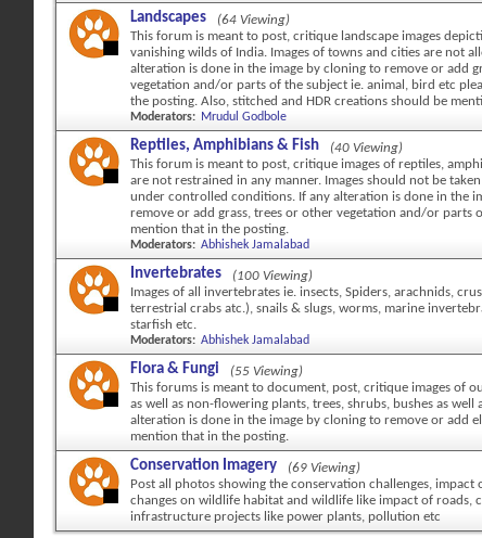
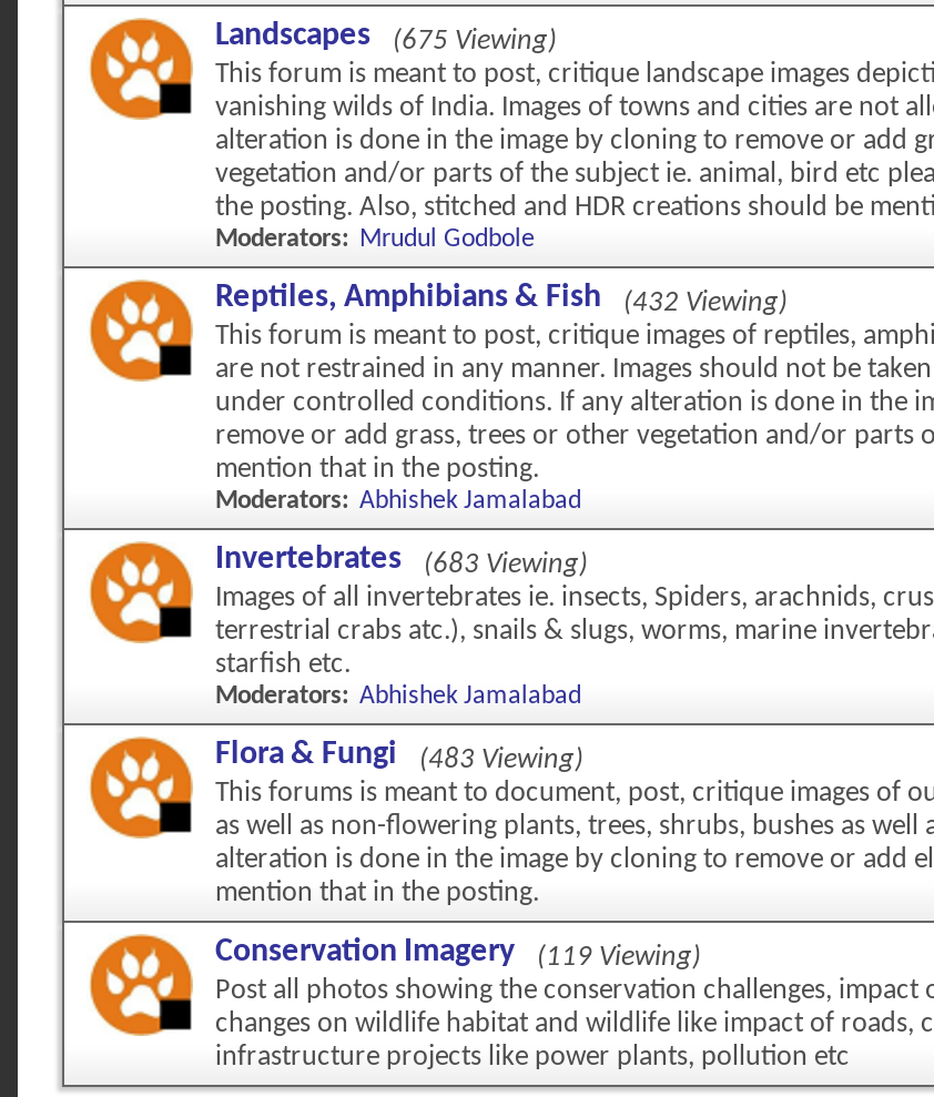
- Landscapes (64 Viewing)
+ Landscapes (675 Viewing)

- Reptiles, Amphibians & Fish (40 Viewing)
+ Reptiles, Amphibians & Fish (432 Viewing)

- Invertebrates (100 Viewing)
+ Invertebrates (683 Viewing)

- Flora & Fungi (55 Viewing)
+ Flora & Fungi (483 Viewing)

- Conservation Imagery (69 Viewing)
+ Conservation Imagery (119 Viewing)
